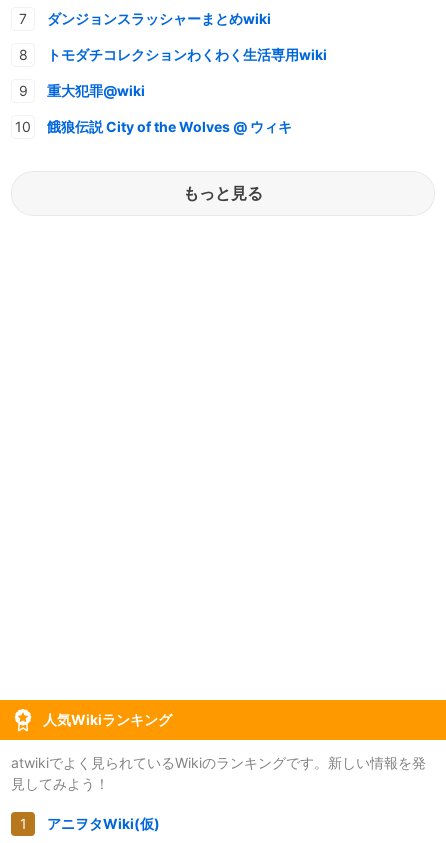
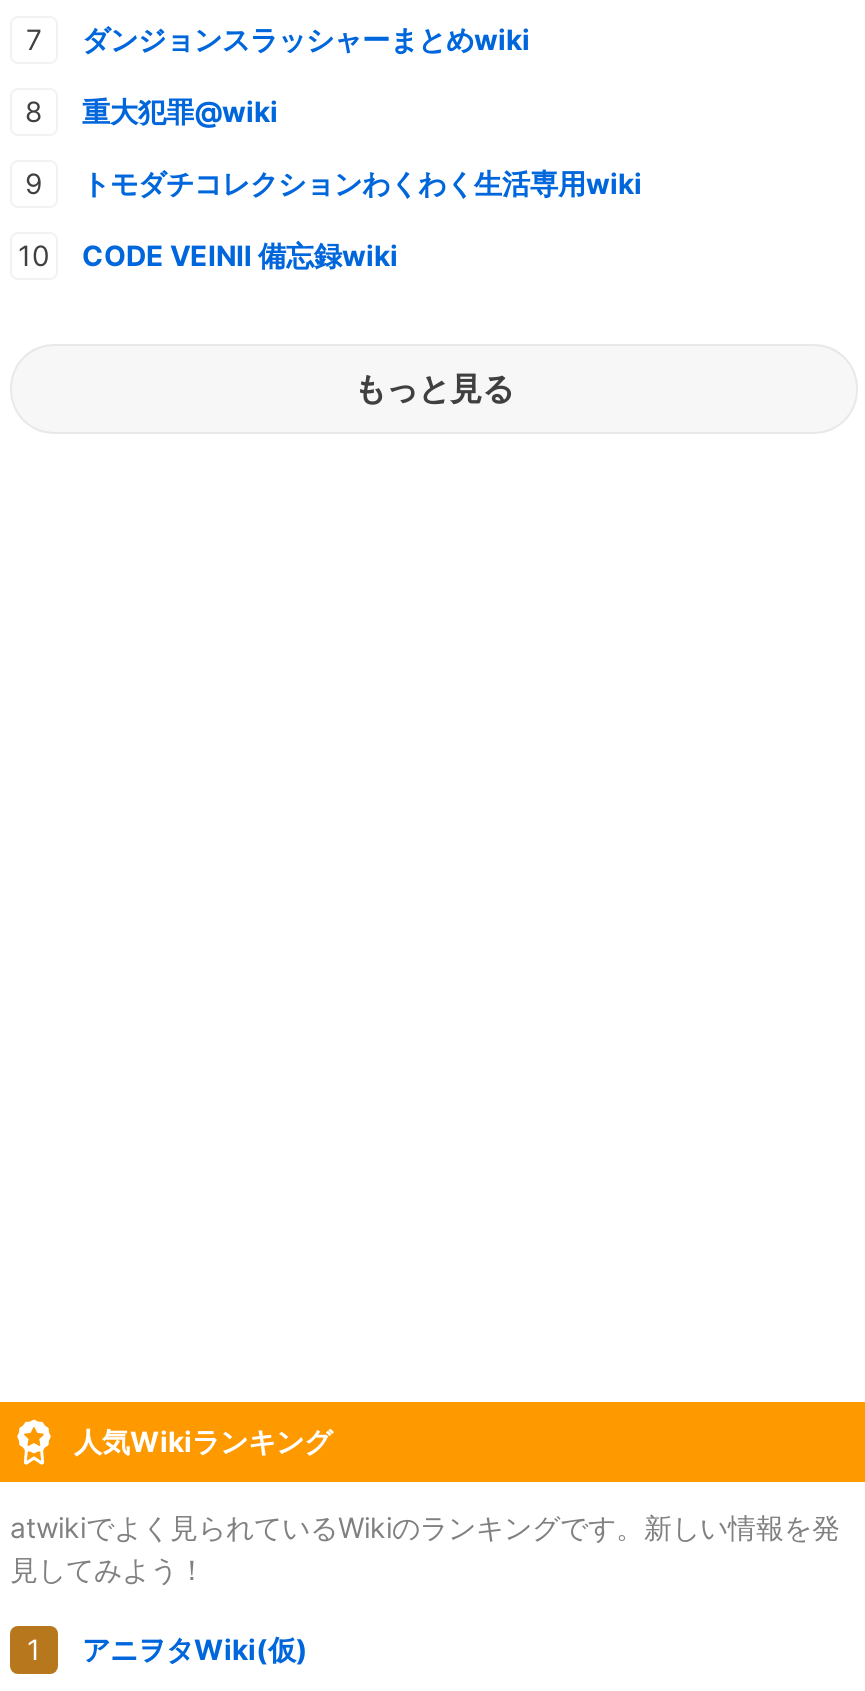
moved down: トモダチコレクションわくわく生活専用wiki

moved up: 重大犯罪@wiki

- 餓狼伝説 City of the Wolves @ ウィキ
+ CODE VEINⅡ 備忘録wiki
